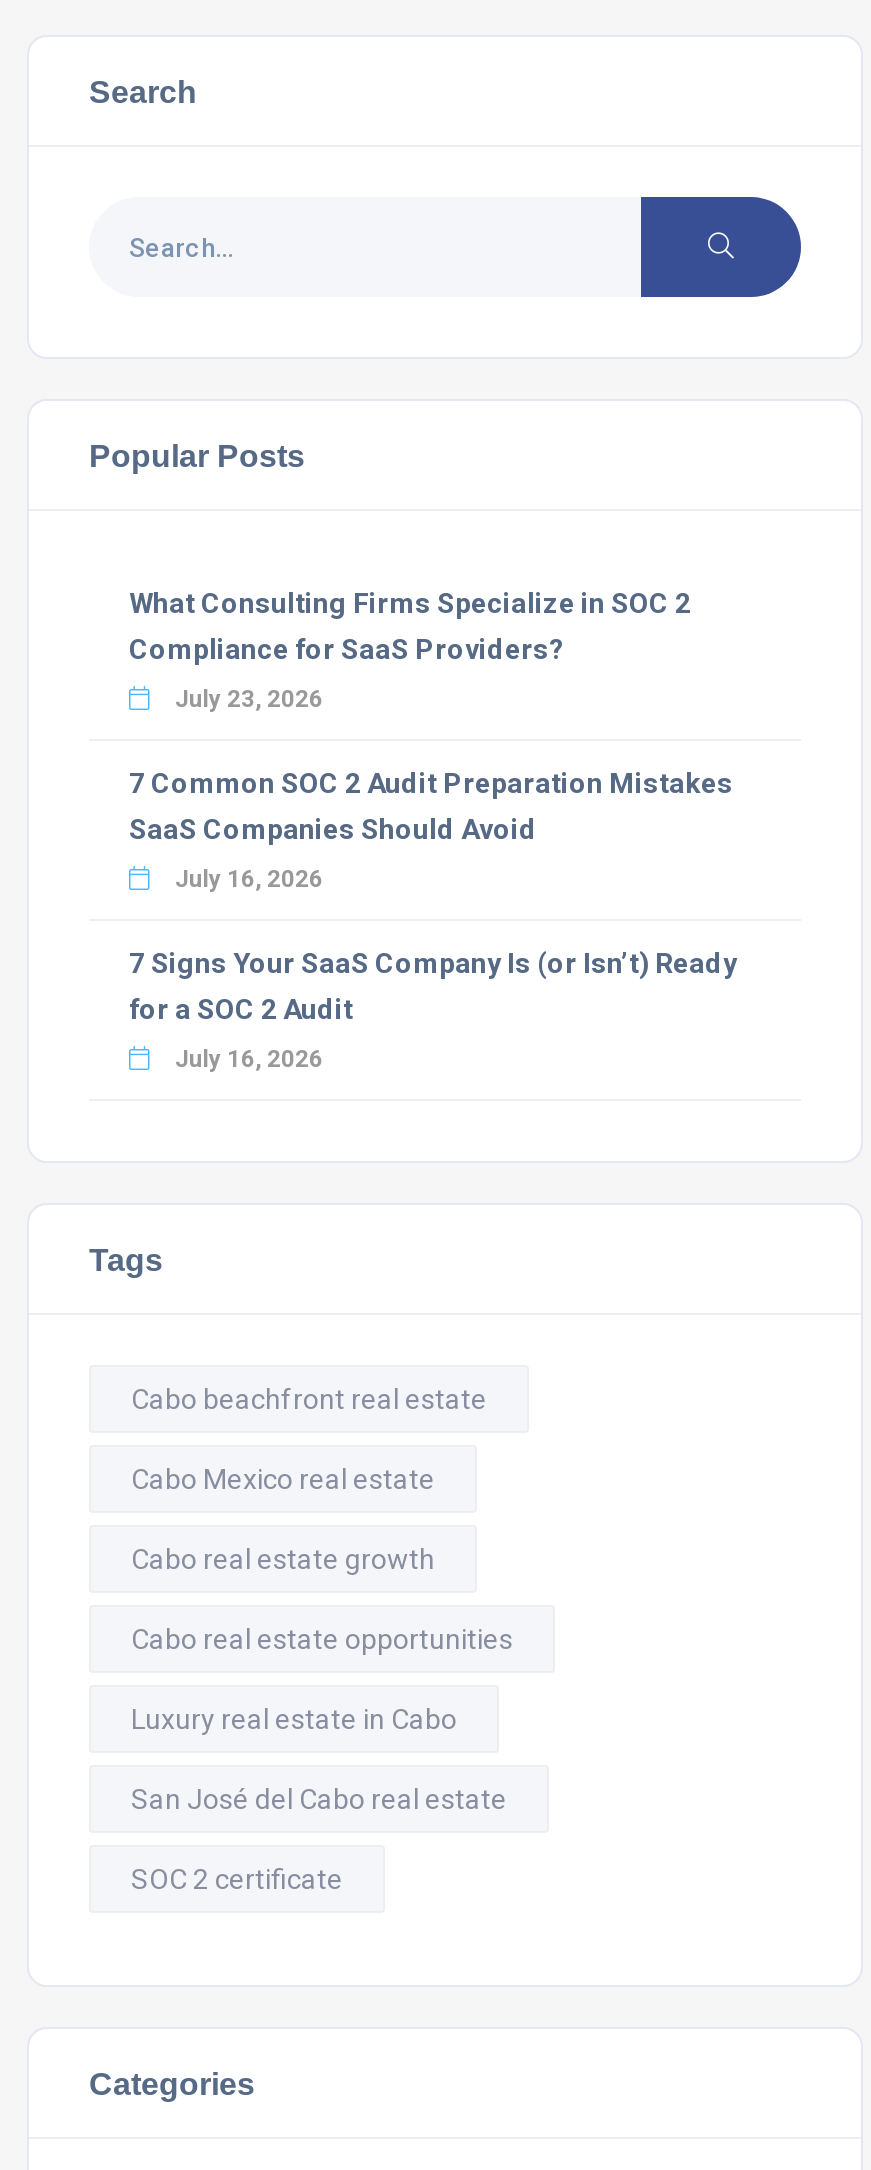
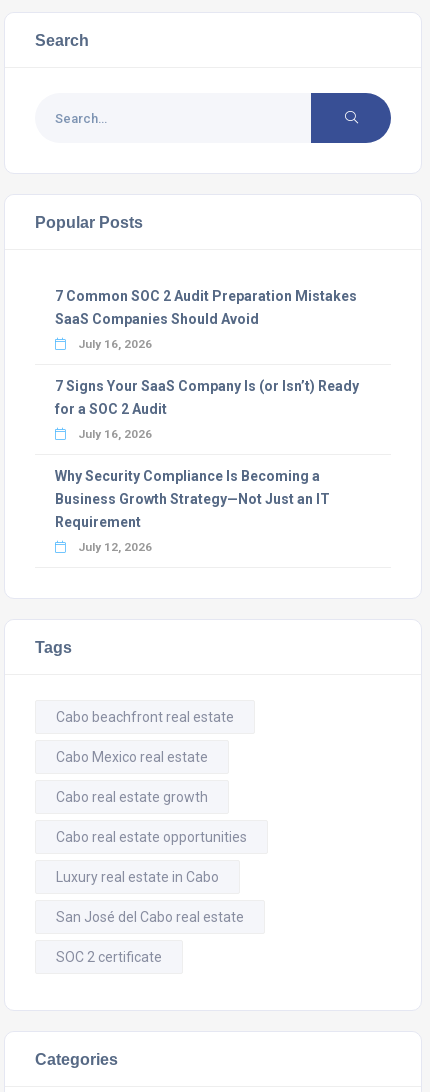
- What Consulting Firms Specialize in SOC 2
- Compliance for SaaS Providers?
- July 23, 2026

moved up: 7 Common SOC 2 Audit Preparation Mistakes | SaaS Companies Should Avoid | July 16, 2026 | 7 Signs Your SaaS Company Is (or Isn’t) Ready | for a SOC 2 Audit | July 16, 2026

+ Why Security Compliance Is Becoming a
+ Business Growth Strategy—Not Just an IT
+ Requirement
+ July 12, 2026
